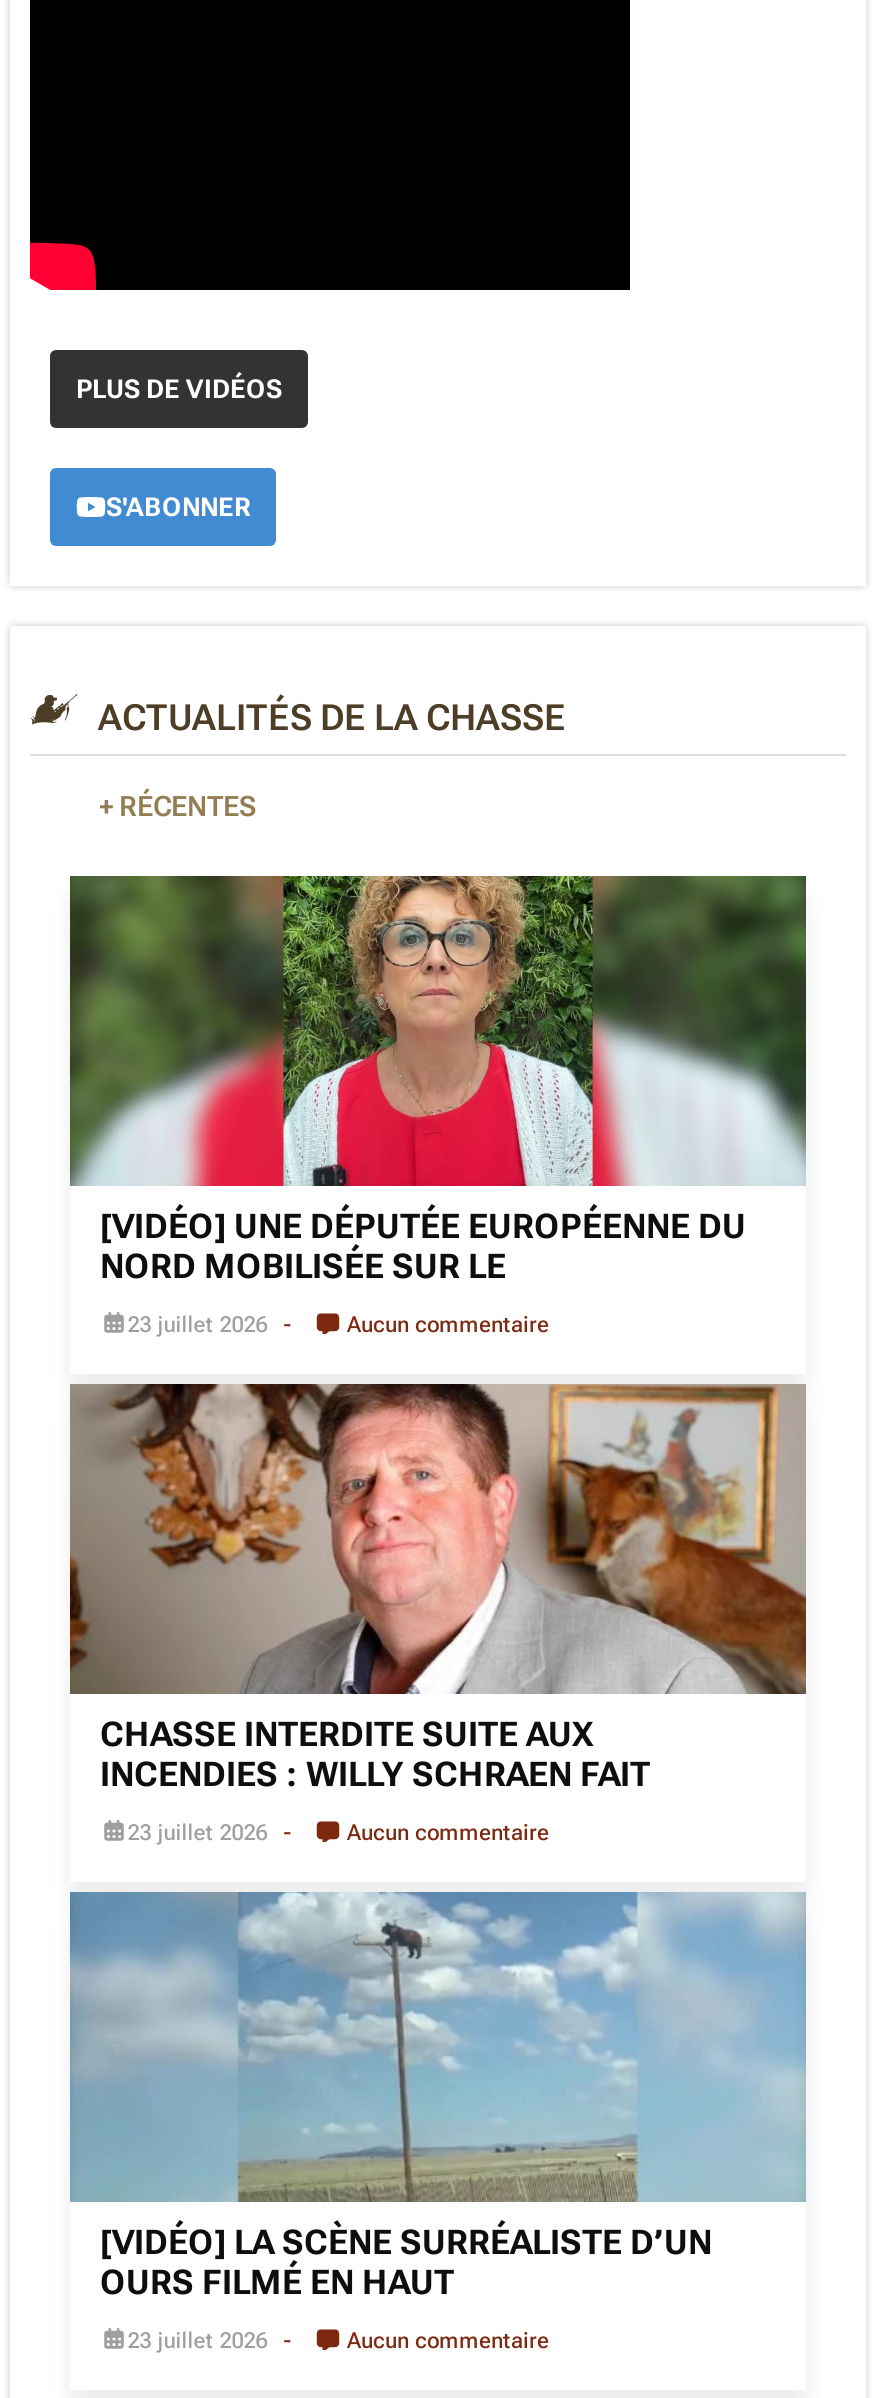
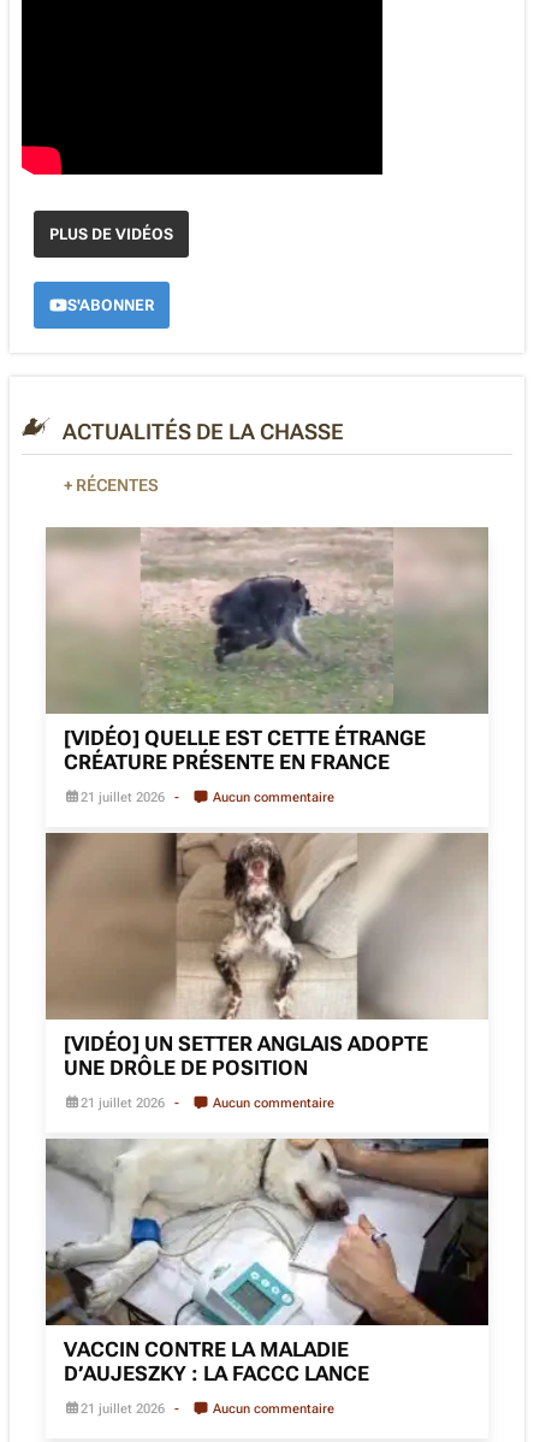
- [image]
- [VIDÉO] UNE DÉPUTÉE EUROPÉENNE DU
- NORD MOBILISÉE SUR LE
+ [image]
+ [VIDÉO] QUELLE EST CETTE ÉTRANGE
+ CRÉATURE PRÉSENTE EN FRANCE

- 23 juillet 2026
+ 21 juillet 2026

- [image]
- CHASSE INTERDITE SUITE AUX
- INCENDIES : WILLY SCHRAEN FAIT
+ [image]
+ [VIDÉO] UN SETTER ANGLAIS ADOPTE
+ UNE DRÔLE DE POSITION

- 23 juillet 2026
+ 21 juillet 2026

- [image]
- [VIDÉO] LA SCÈNE SURRÉALISTE D’UN
- OURS FILMÉ EN HAUT
+ [image]
+ VACCIN CONTRE LA MALADIE
+ D’AUJESZKY : LA FACCC LANCE

- 23 juillet 2026
+ 21 juillet 2026
